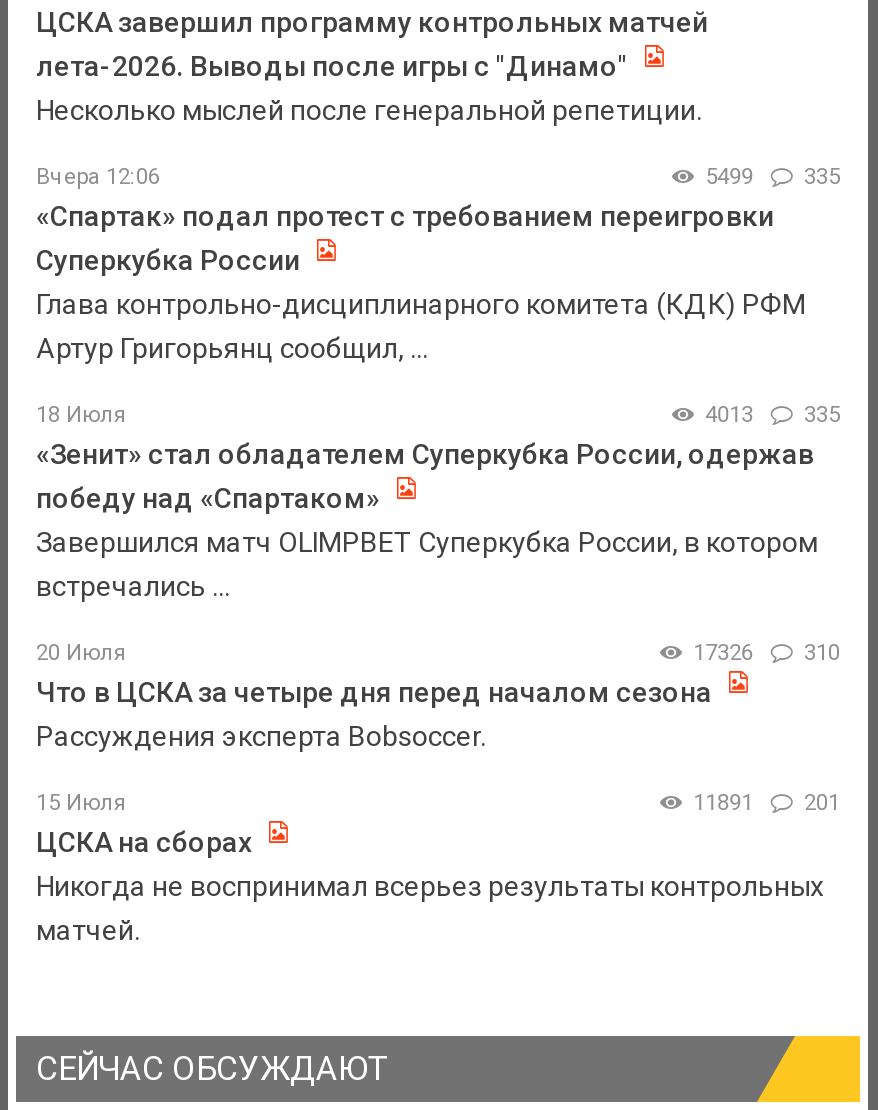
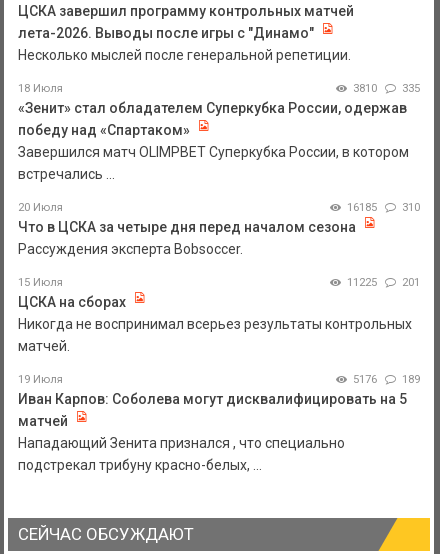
- Вчера 12:06
- 5499
- 335
- «Спартак» подал протест с требованием переигровки
- Суперкубка России
- Глава контрольно-дисциплинарного комитета (КДК) РФМ
- Артур Григорьянц сообщил, ...

moved up: 18 Июля | 335 | «Зенит» стал обладателем Суперкубка России, одержав | ... | Никогда не воспринимал всерьез результаты контрольных | матчей.

- 4013 335
+ 3810 335

- 17326 310
+ 16185 310

- 11891 201
+ 11225 201

+ 19 Июля
+ 5176
+ 189
+ Иван Карпов: Соболева могут дисквалифицировать на 5
+ матчей
+ Нападающий Зенита признался , что специально
+ подстрекал трибуну красно-белых, ...
